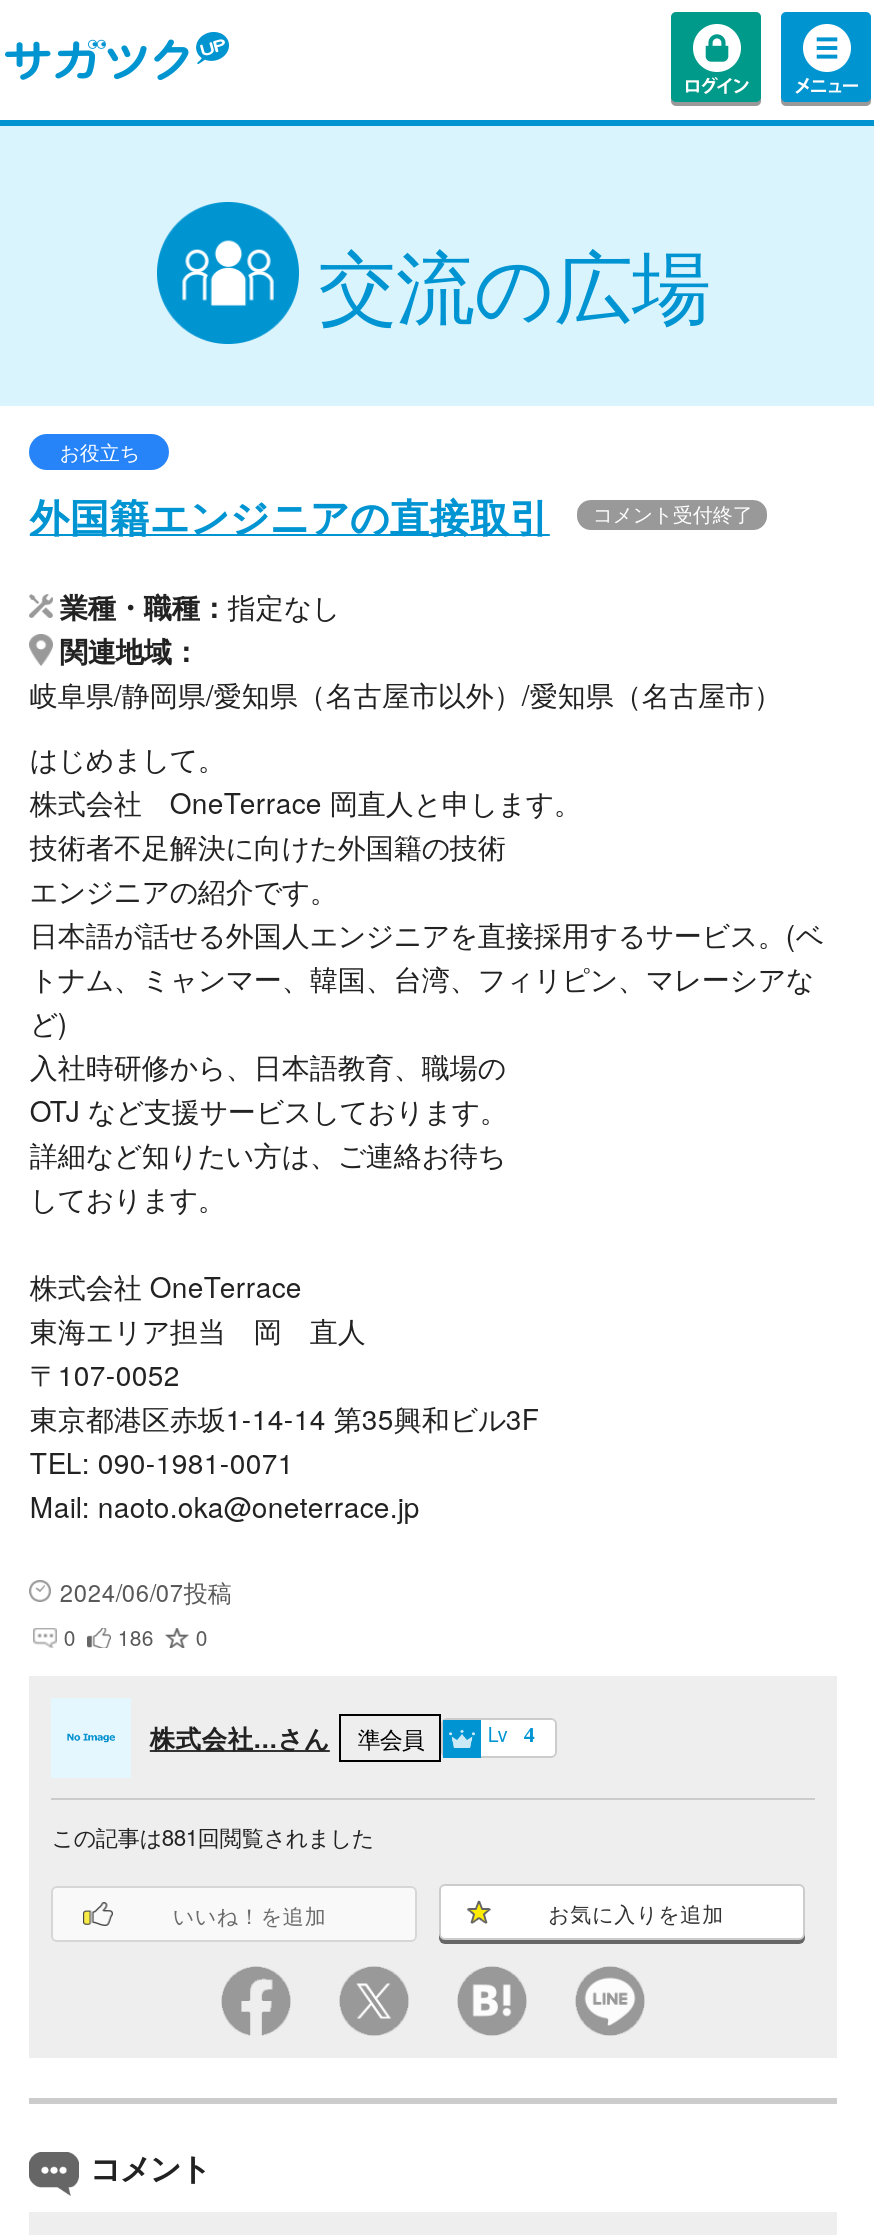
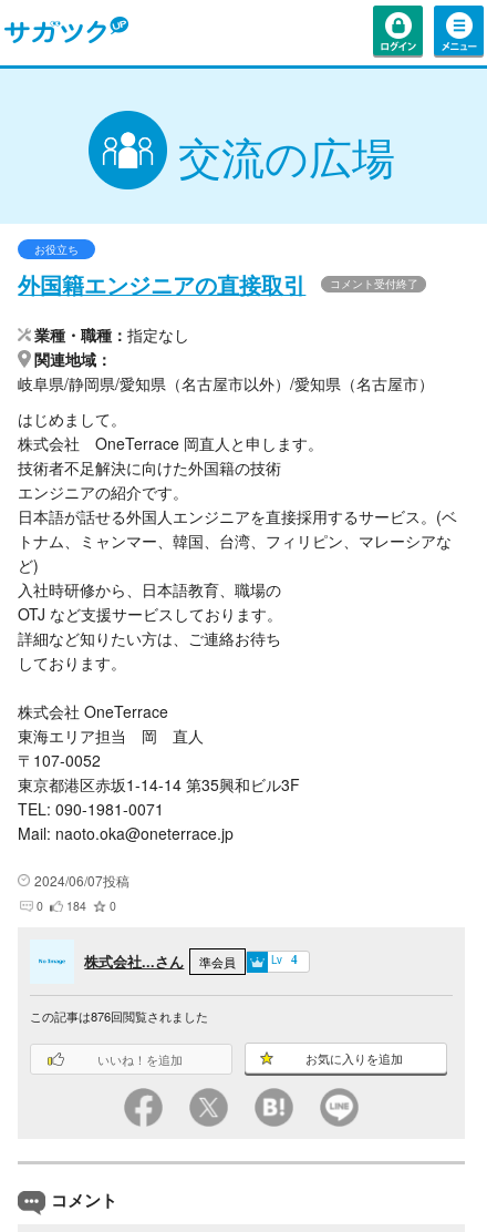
- 0 186 0
+ 0 184 0

- この記事は881回閲覧されました
+ この記事は876回閲覧されました
